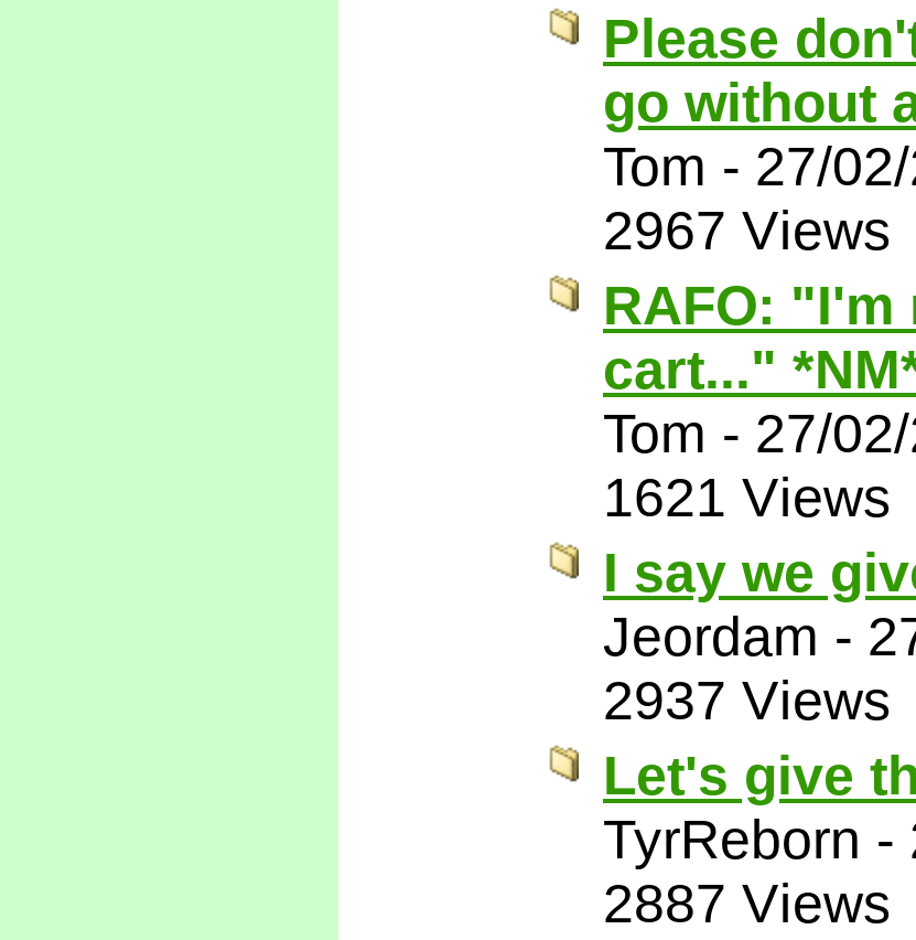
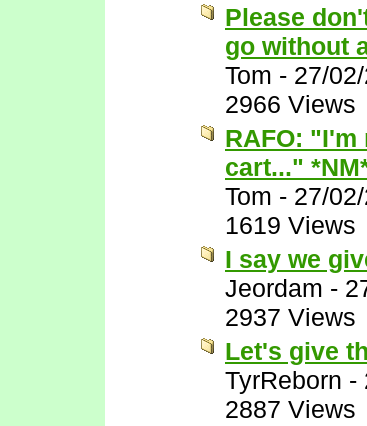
- 2967 Views
+ 2966 Views

- 1621 Views
+ 1619 Views
